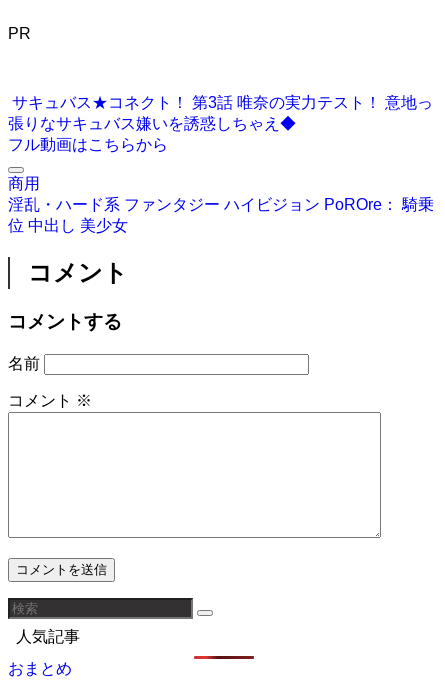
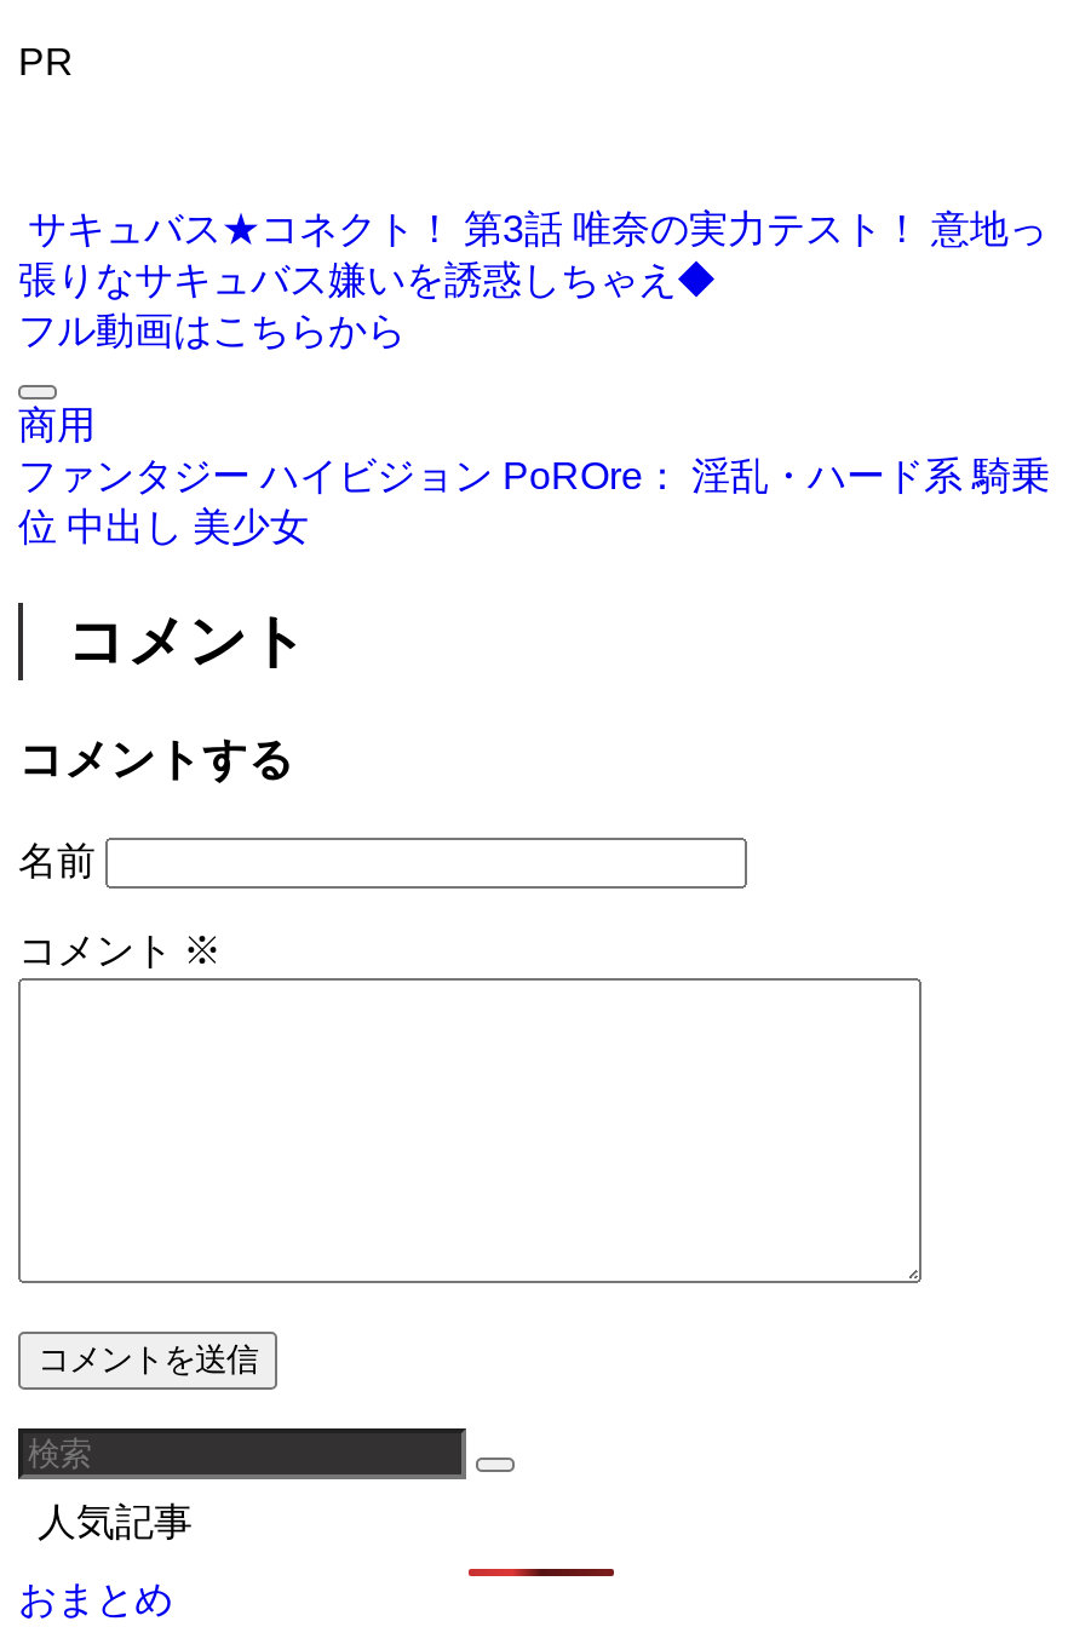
- 淫乱・ハード系ファンタジーハイビジョンPoROre：騎乗
+ ファンタジーハイビジョンPoROre：淫乱・ハード系騎乗
